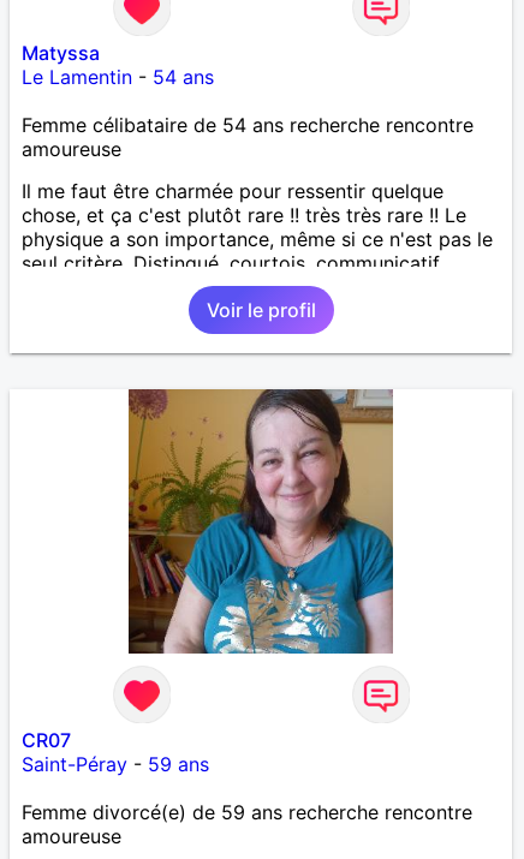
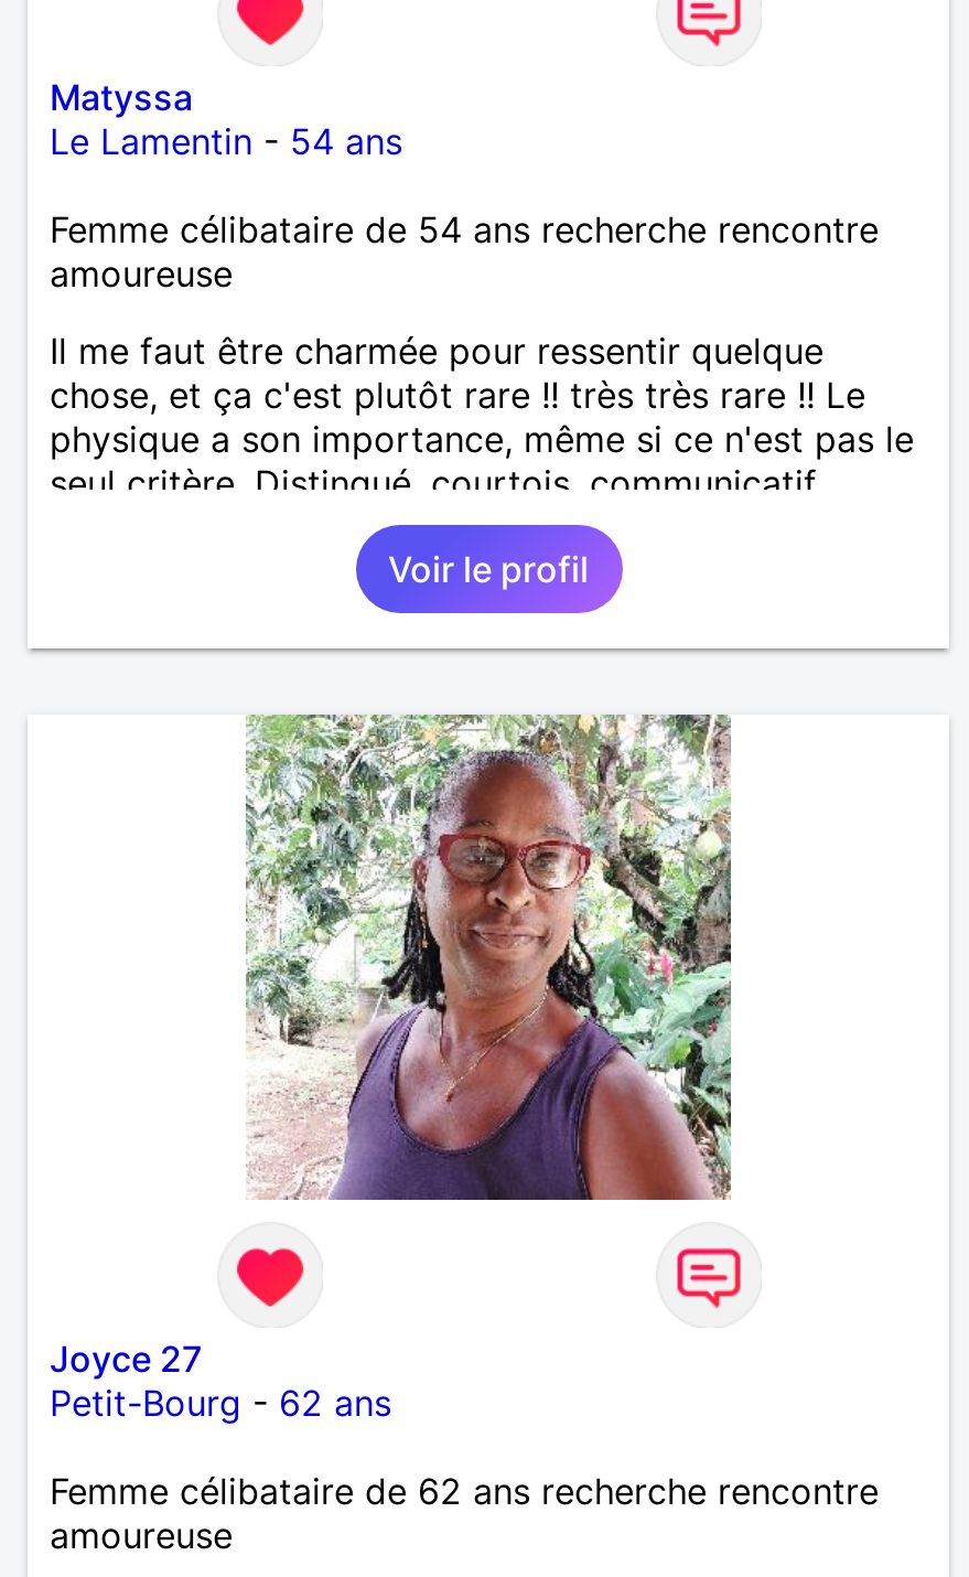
- [image]
+ [image]

- CR07
- Saint-Péray - 59 ans
+ Joyce 27
+ Petit-Bourg - 62 ans

- Femme divorcé(e) de 59 ans recherche rencontre
+ Femme célibataire de 62 ans recherche rencontre
